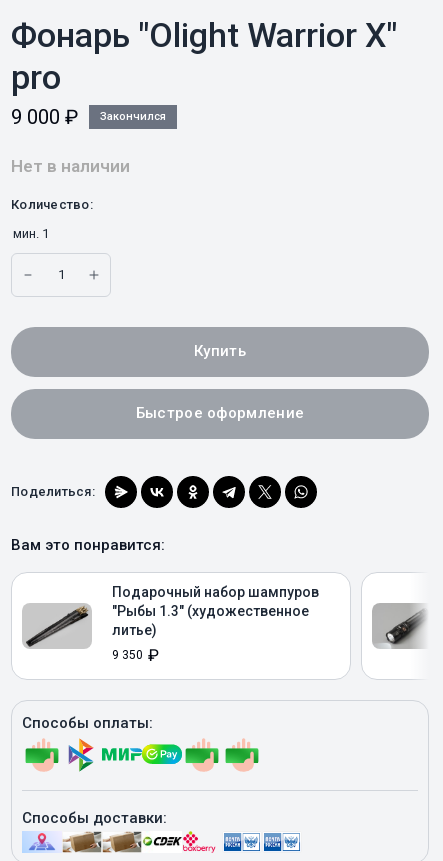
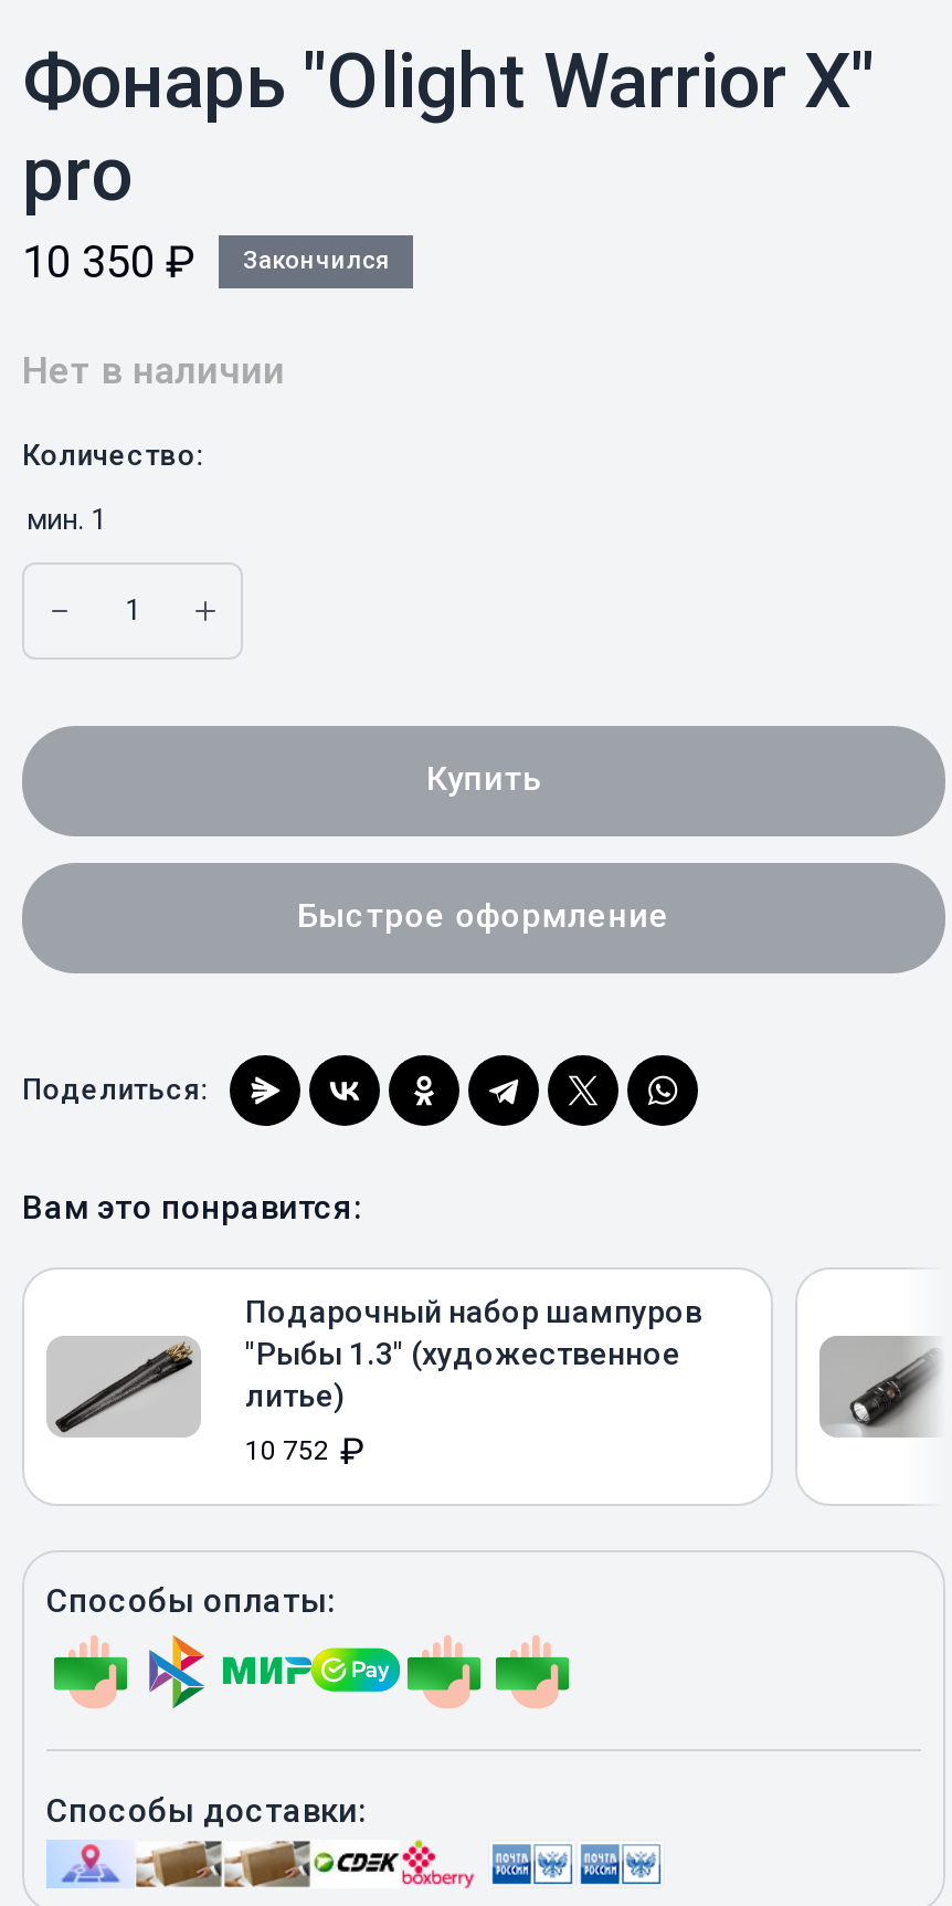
- 9 000 ₽ Закончился
+ 10 350 ₽ Закончился

- 9 350 ₽
+ 10 752 ₽
